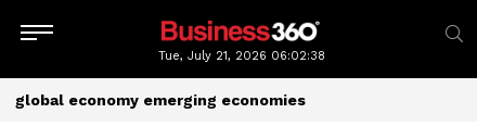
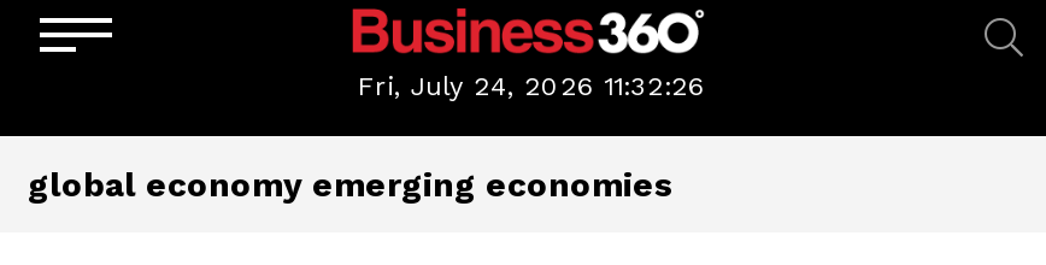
- Tue, July 21, 2026 06:02:38
+ Fri, July 24, 2026 11:32:26
